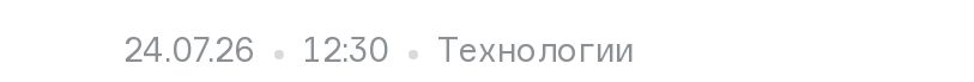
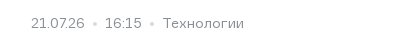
- 24.07.26
- 12:30
+ 21.07.26
+ 16:15
